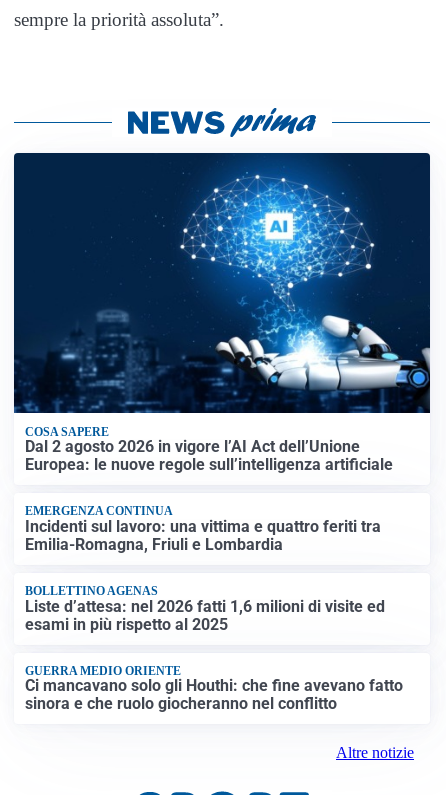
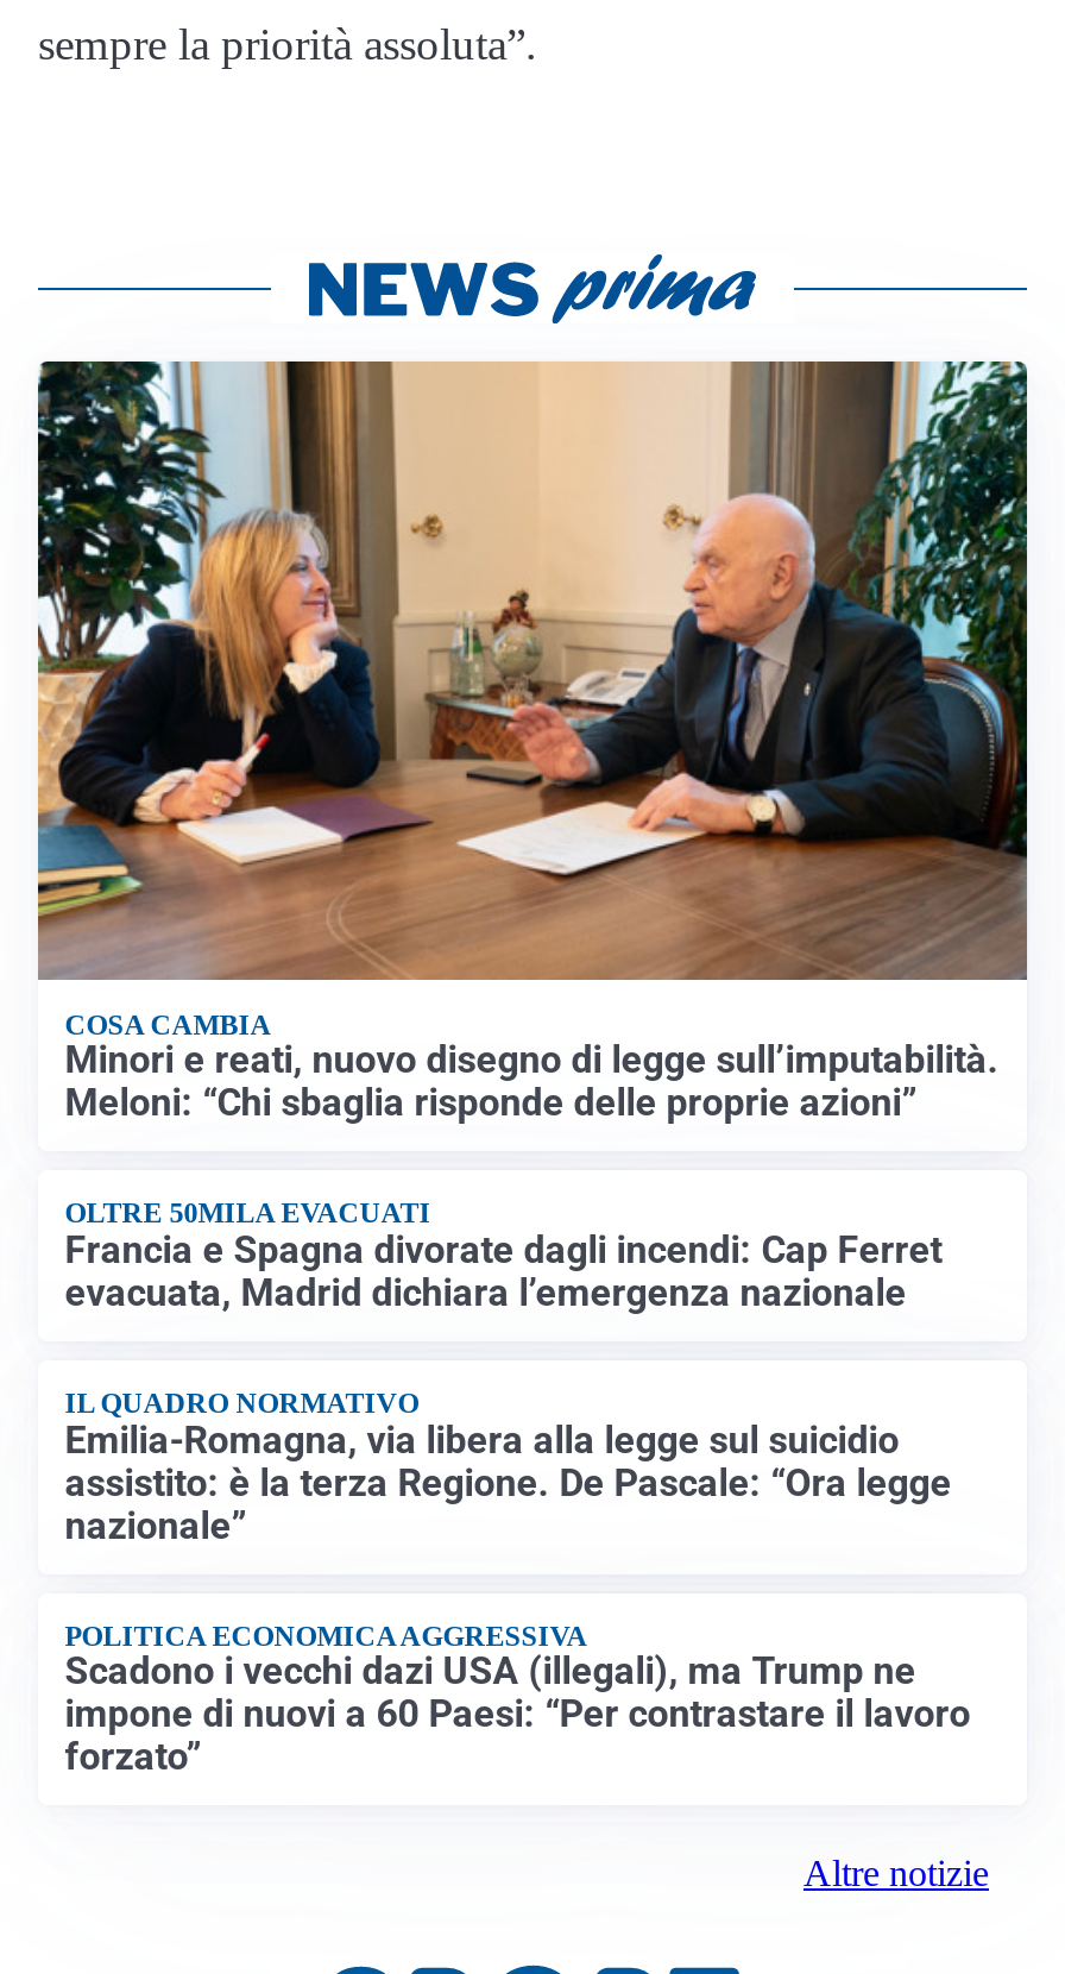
- [image]
- COSA SAPERE
- Dal 2 agosto 2026 in vigore l’AI Act dell’Unione
- Europea: le nuove regole sull’intelligenza artificiale
+ [image]
+ COSA CAMBIA
+ Minori e reati, nuovo disegno di legge sull’imputabilità.
+ Meloni: “Chi sbaglia risponde delle proprie azioni”

- EMERGENZA CONTINUA
- Incidenti sul lavoro: una vittima e quattro feriti tra
- Emilia-Romagna, Friuli e Lombardia
+ OLTRE 50MILA EVACUATI
+ Francia e Spagna divorate dagli incendi: Cap Ferret
+ evacuata, Madrid dichiara l’emergenza nazionale

- BOLLETTINO AGENAS
- Liste d’attesa: nel 2026 fatti 1,6 milioni di visite ed
- esami in più rispetto al 2025
+ IL QUADRO NORMATIVO
+ Emilia-Romagna, via libera alla legge sul suicidio
+ assistito: è la terza Regione. De Pascale: “Ora legge
+ nazionale”

- GUERRA MEDIO ORIENTE
- Ci mancavano solo gli Houthi: che fine avevano fatto
- sinora e che ruolo giocheranno nel conflitto
+ POLITICA ECONOMICA AGGRESSIVA
+ Scadono i vecchi dazi USA (illegali), ma Trump ne
+ impone di nuovi a 60 Paesi: “Per contrastare il lavoro
+ forzato”
